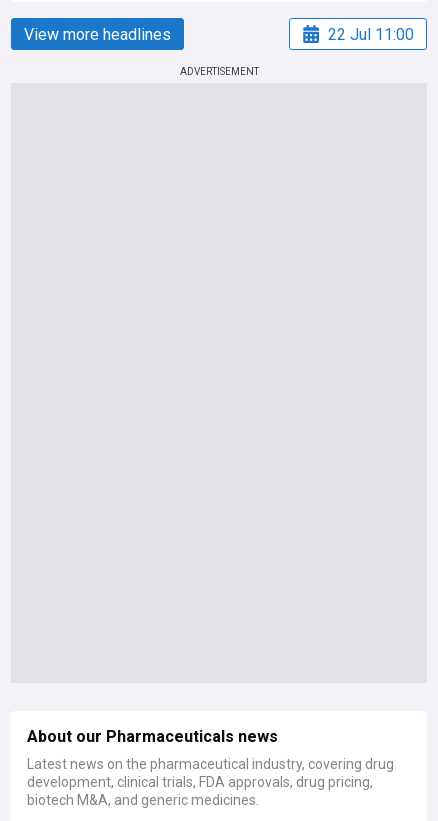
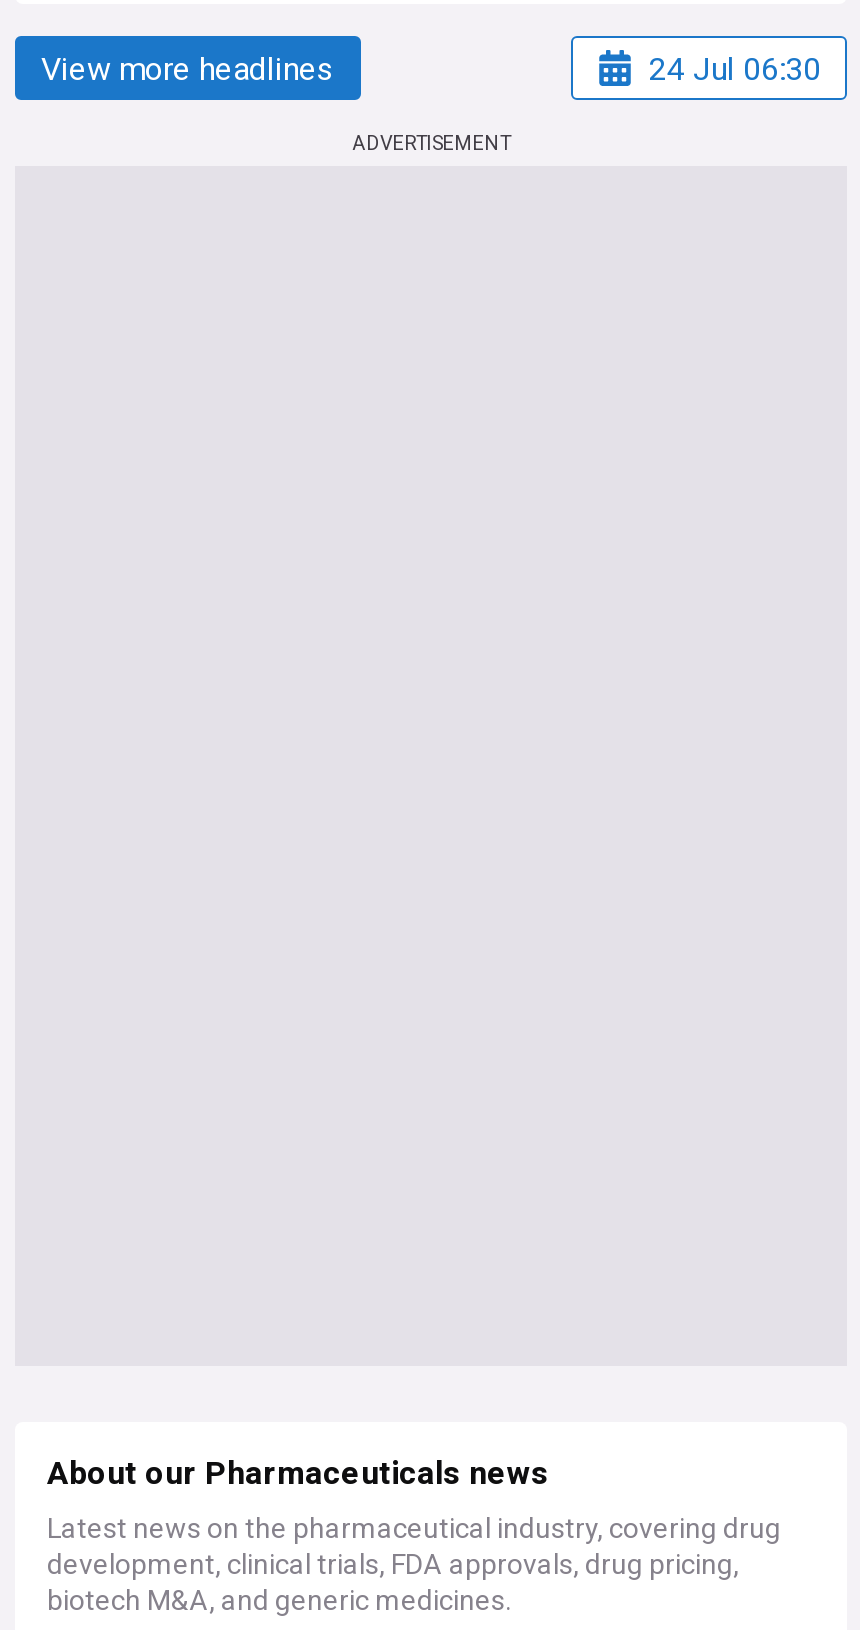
- 22 Jul 11:00
+ 24 Jul 06:30
